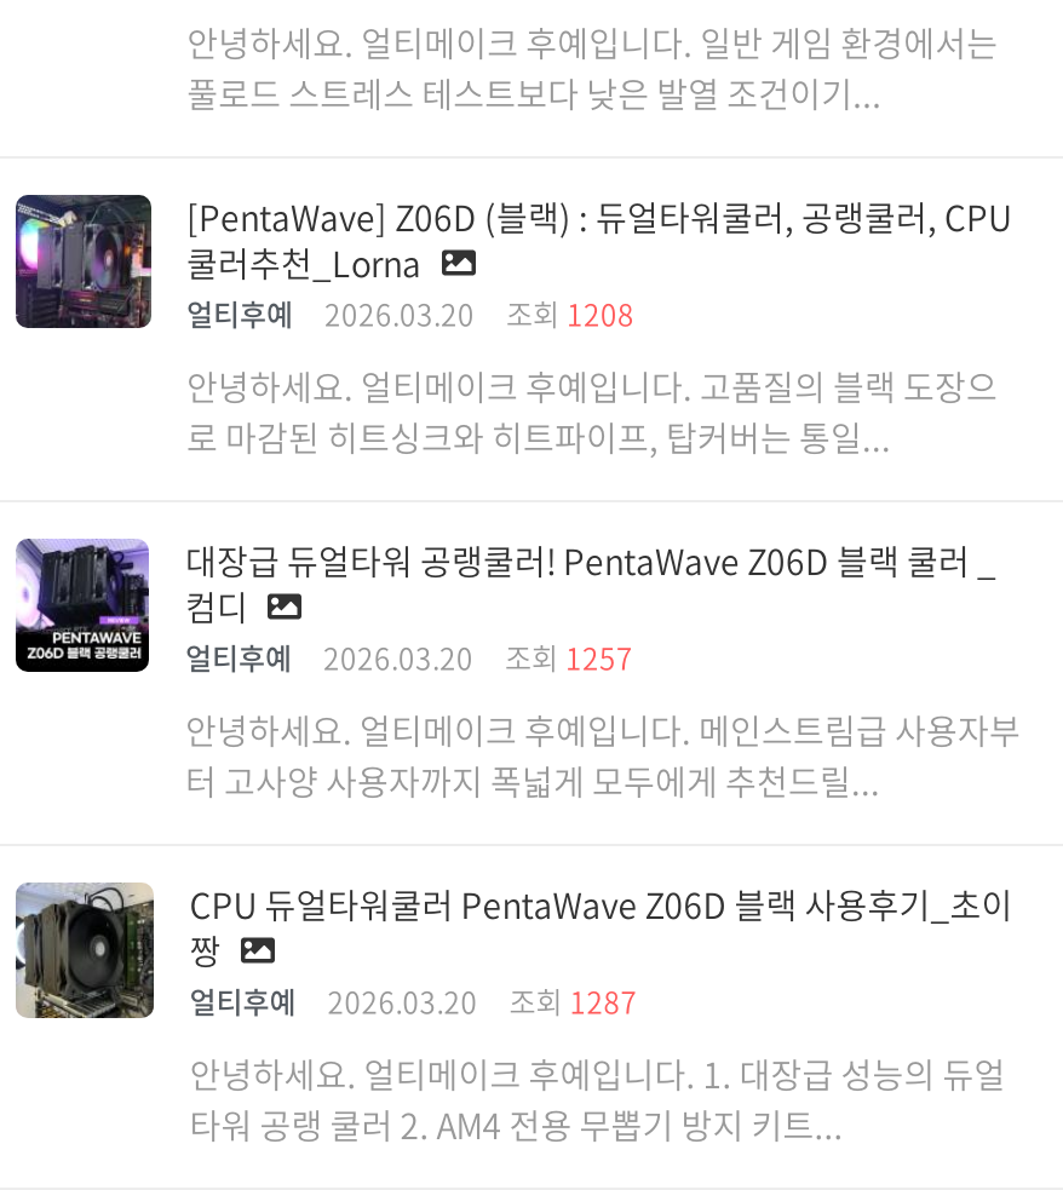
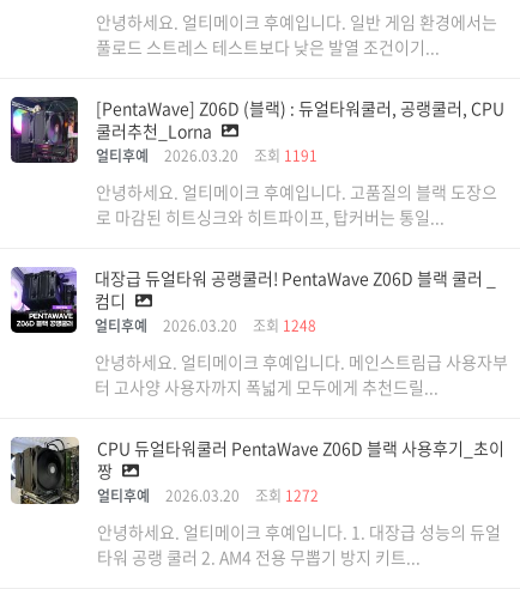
- 얼티후예 2026.03.20 조회 1208
+ 얼티후예 2026.03.20 조회 1191

- 얼티후예 2026.03.20 조회 1257
+ 얼티후예 2026.03.20 조회 1248

- 얼티후예 2026.03.20 조회 1287
+ 얼티후예 2026.03.20 조회 1272
